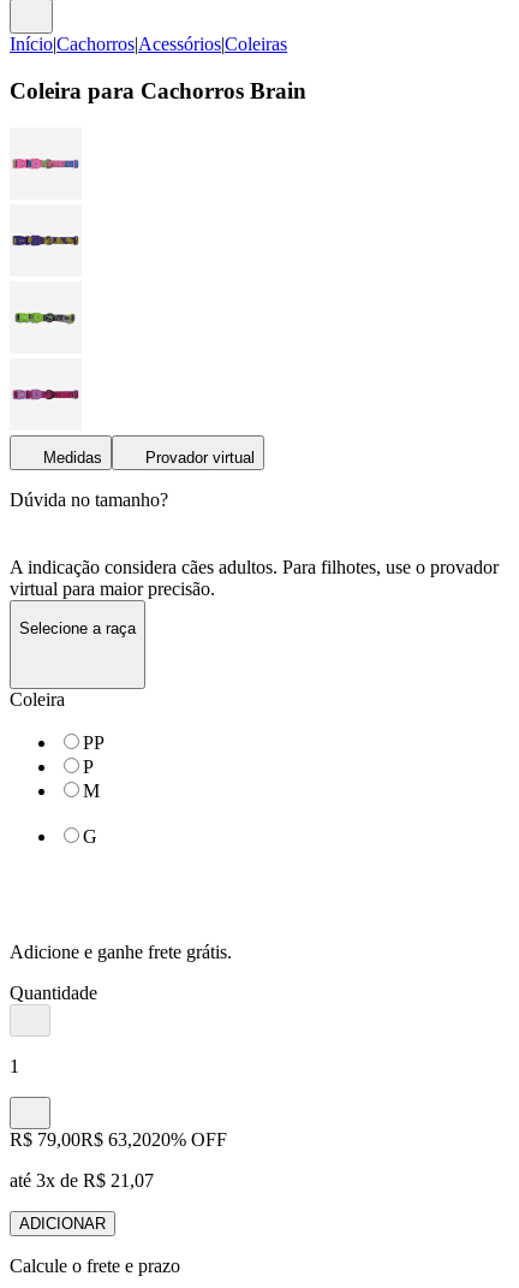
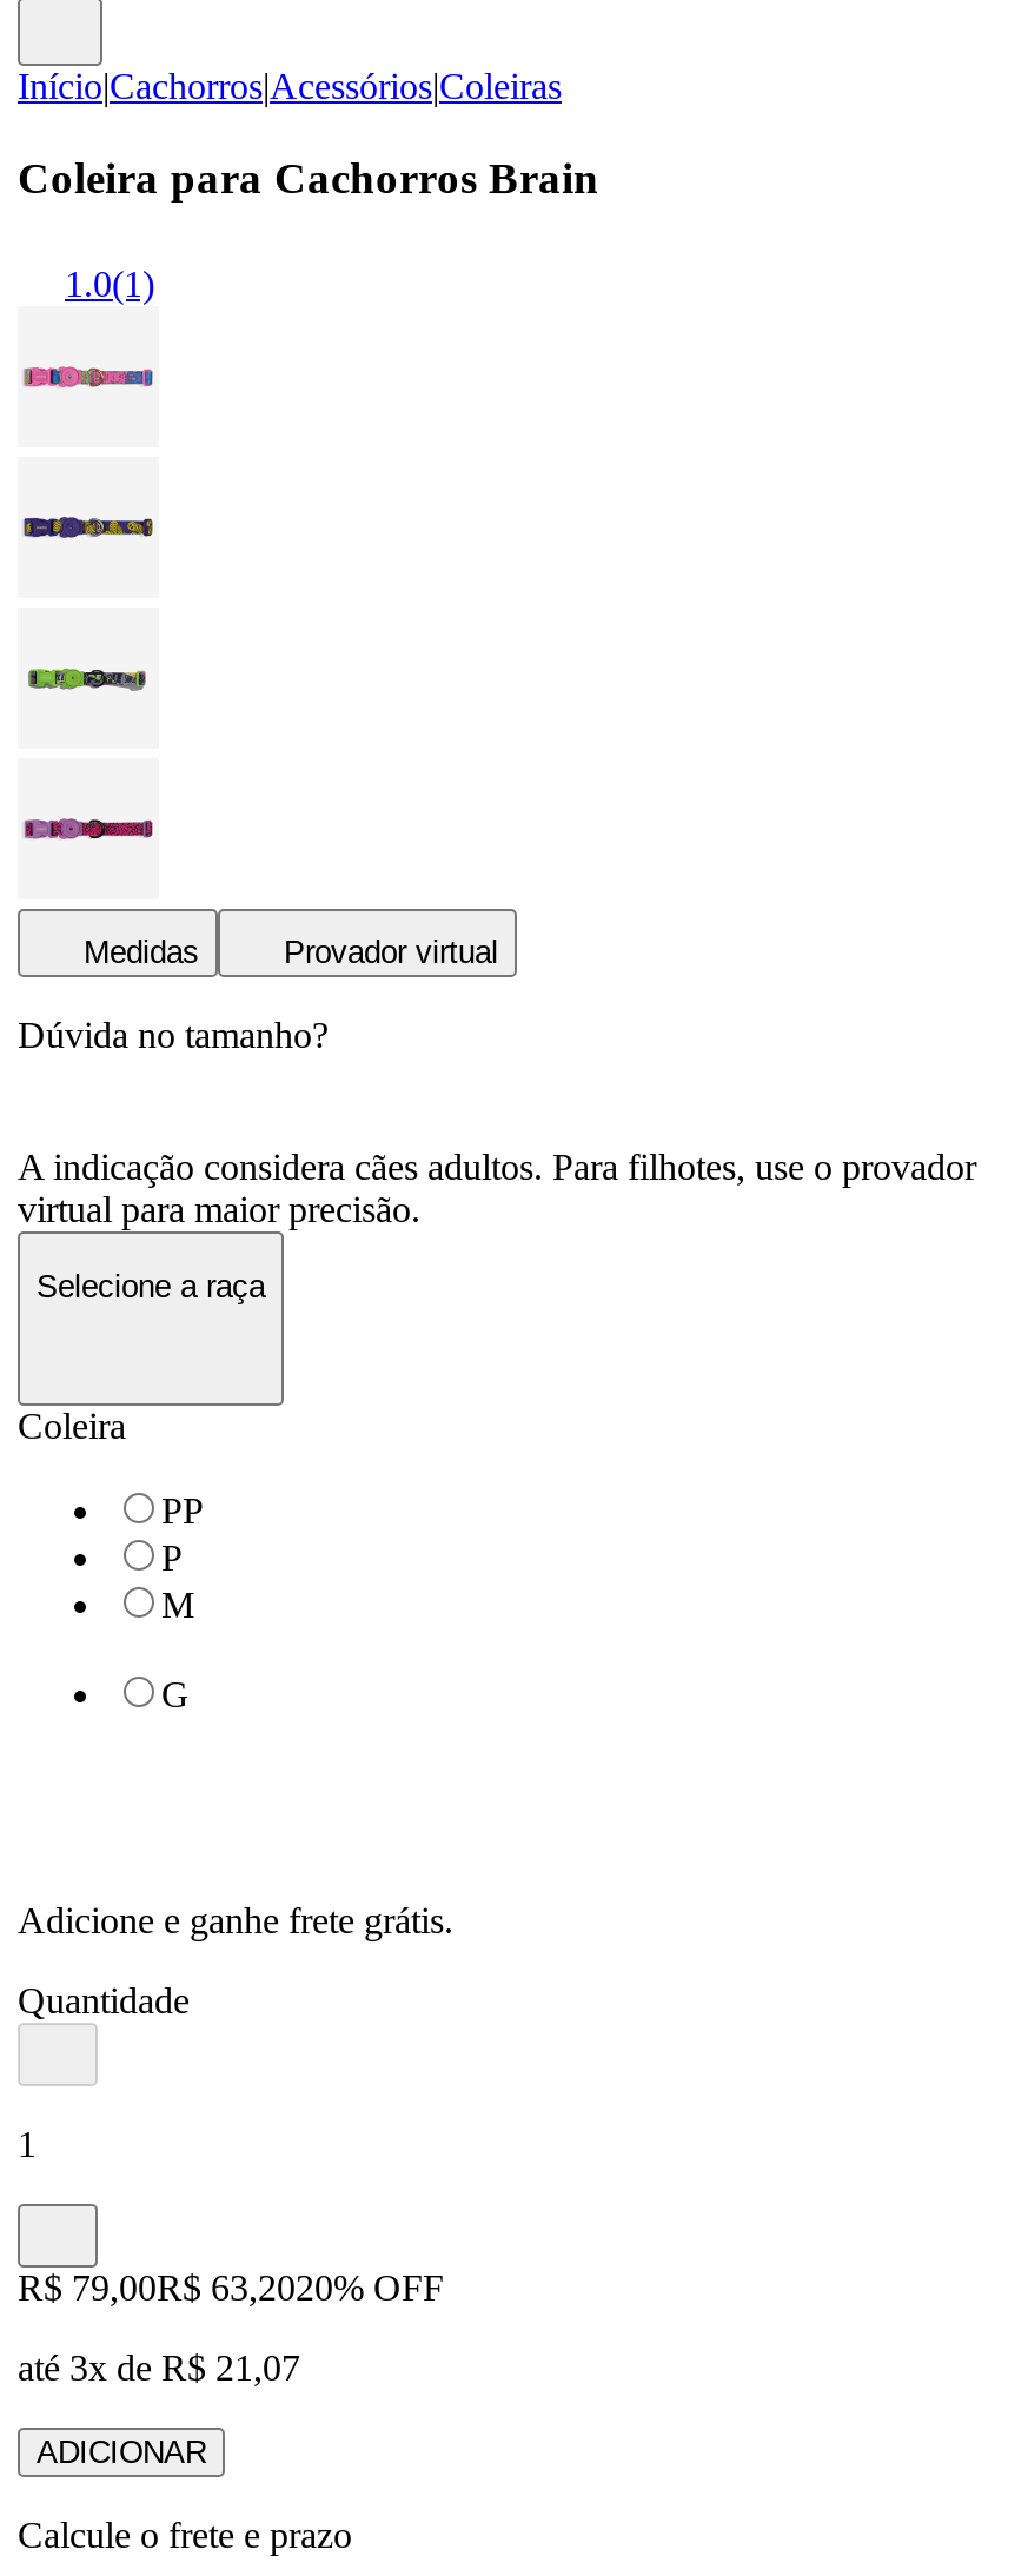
+ 1.0(1)
